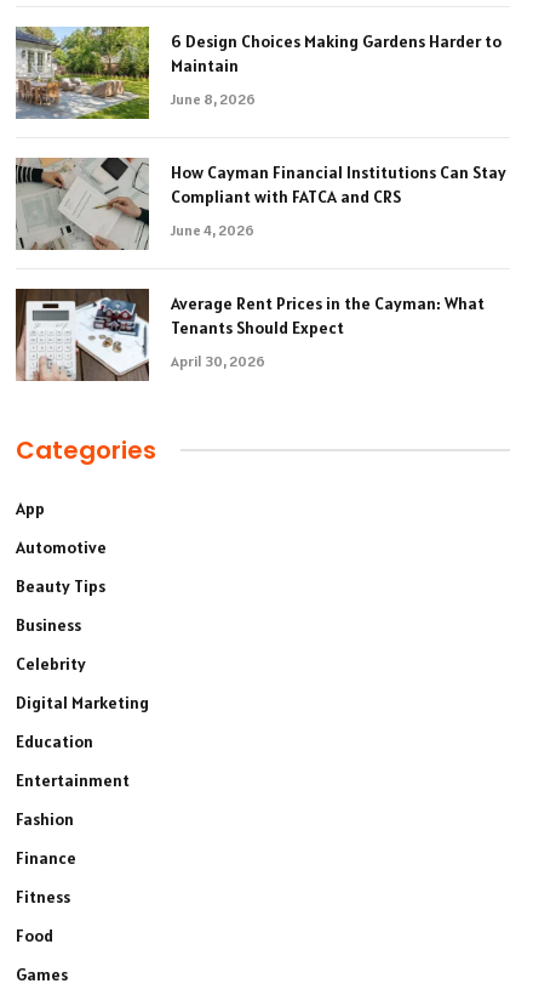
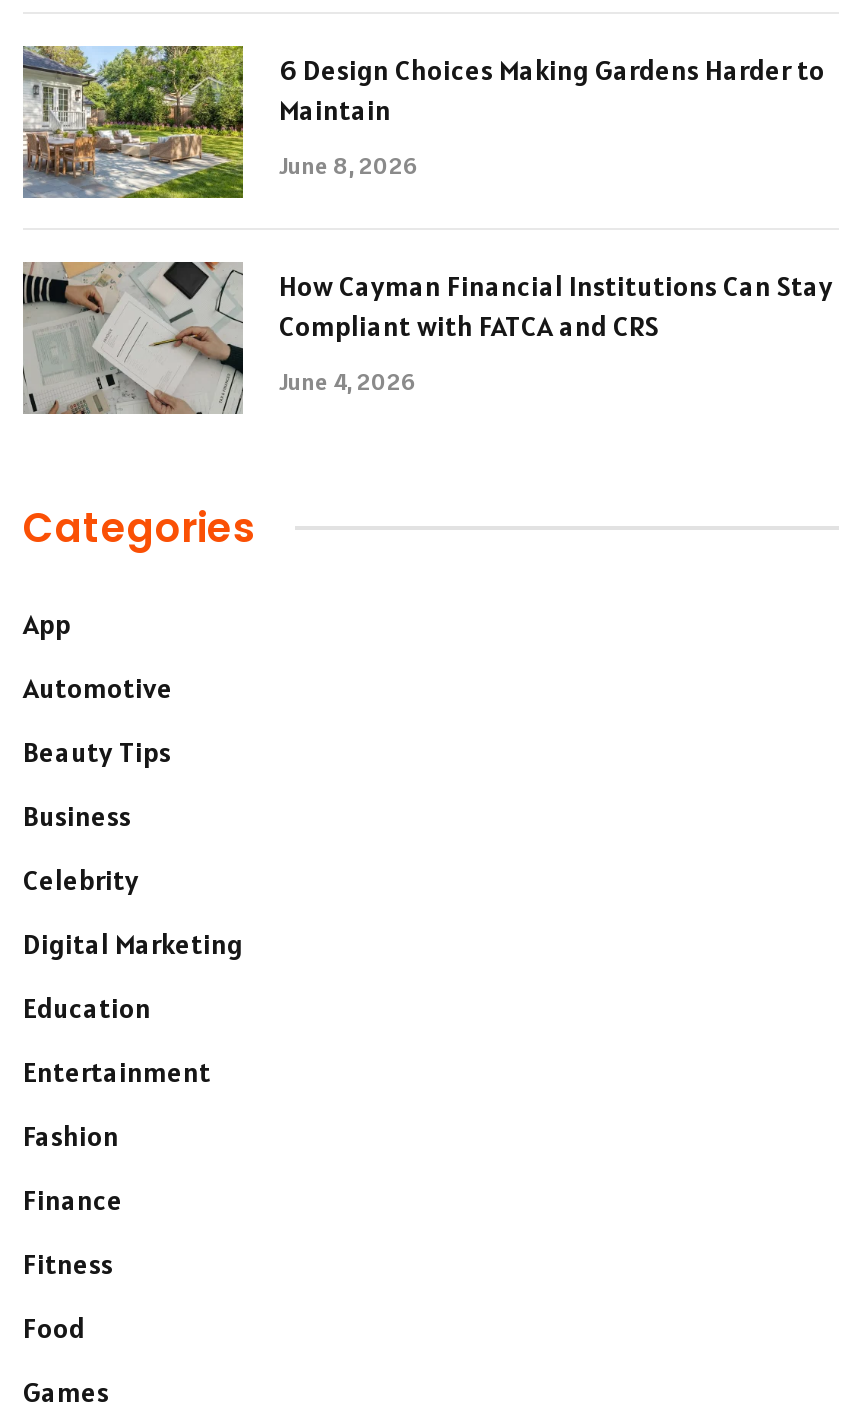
- [image]
- Average Rent Prices in the Cayman: What
- Tenants Should Expect
- April 30, 2026
